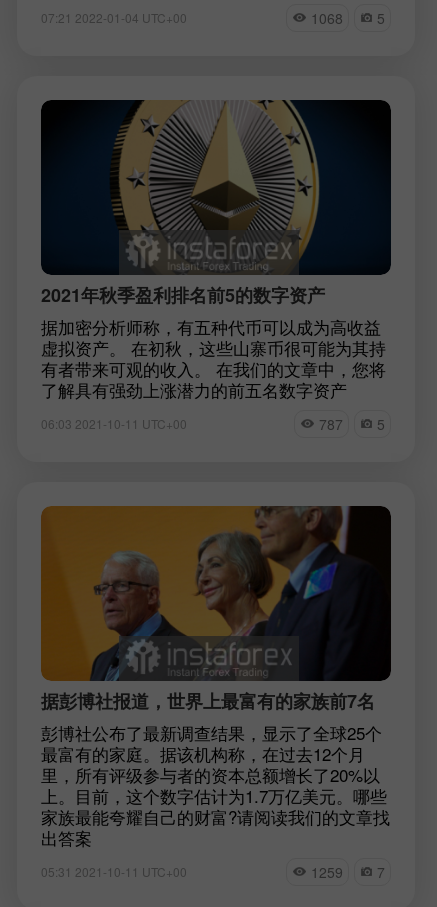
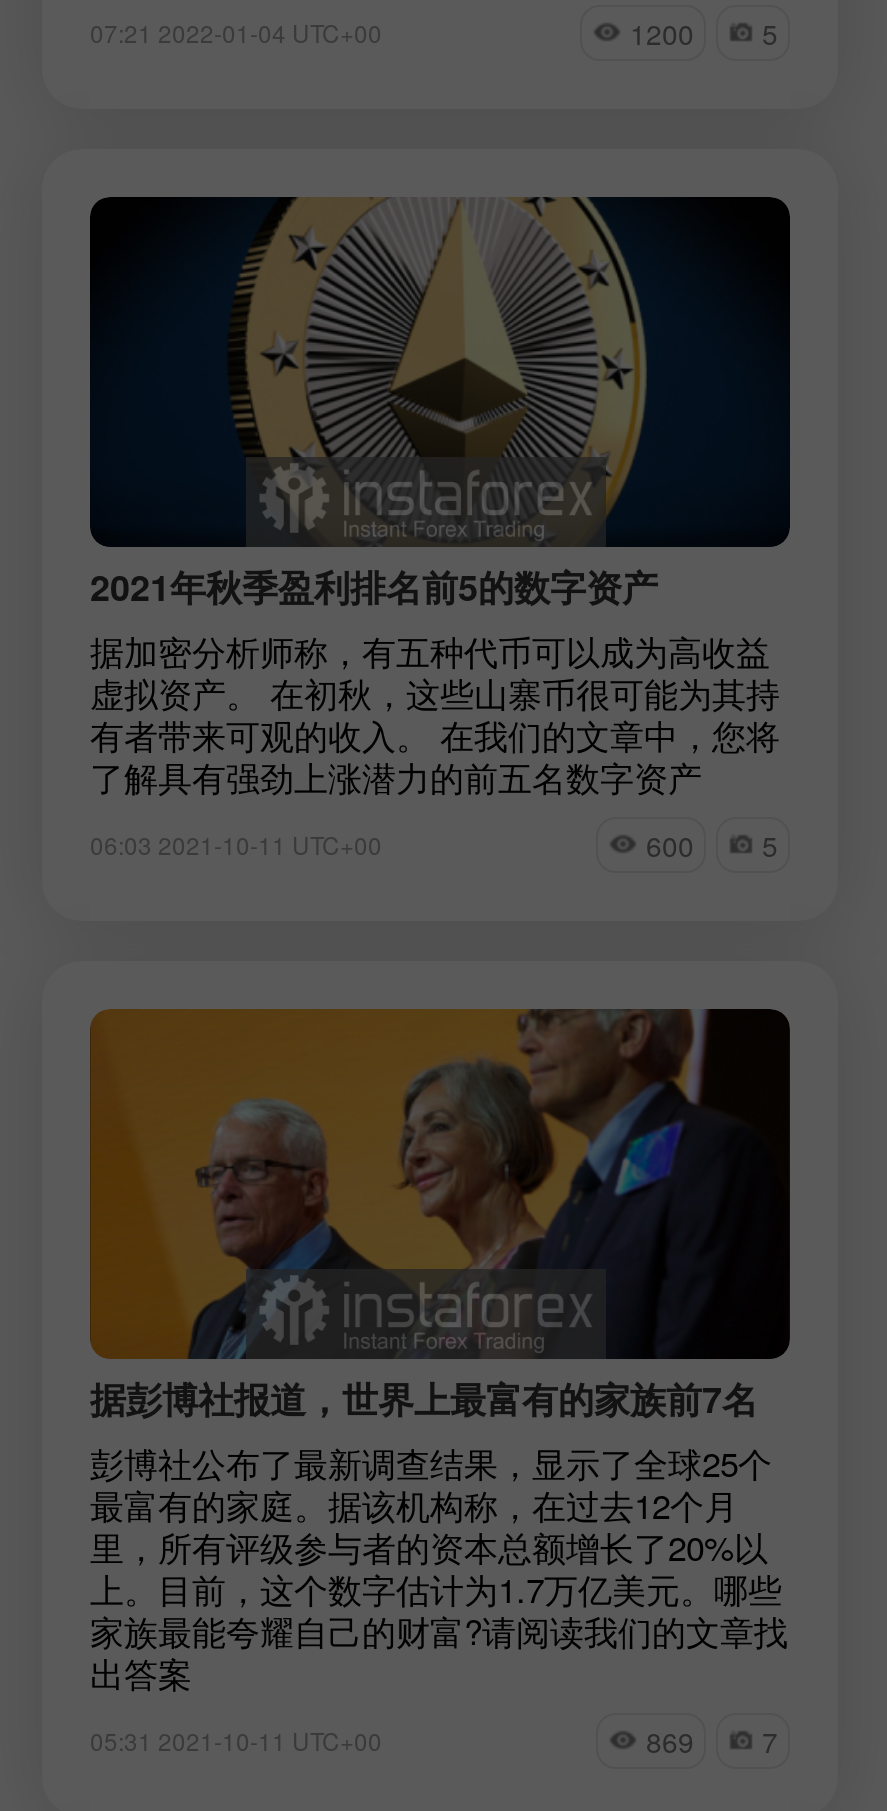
- 1068 5
+ 1200 5

- 787 5
+ 600 5

- 1259 7
+ 869 7
